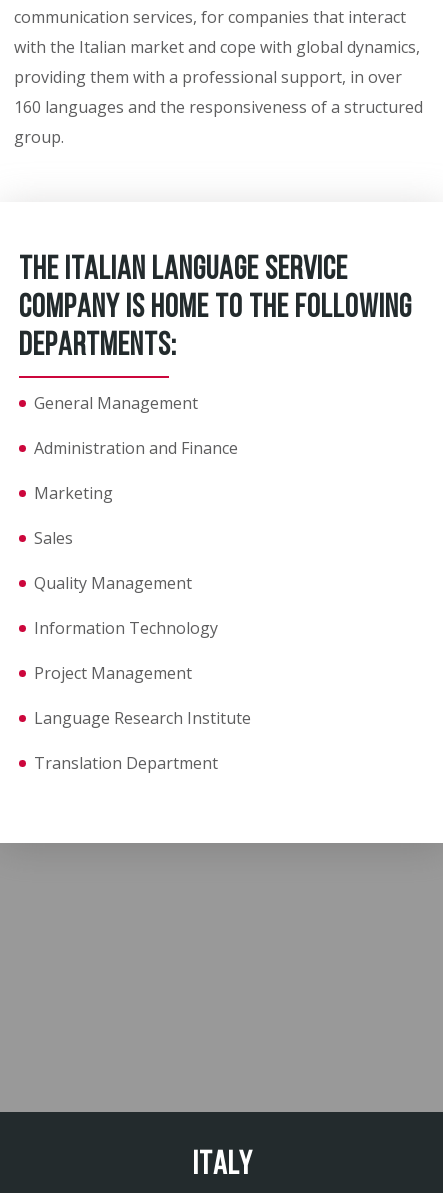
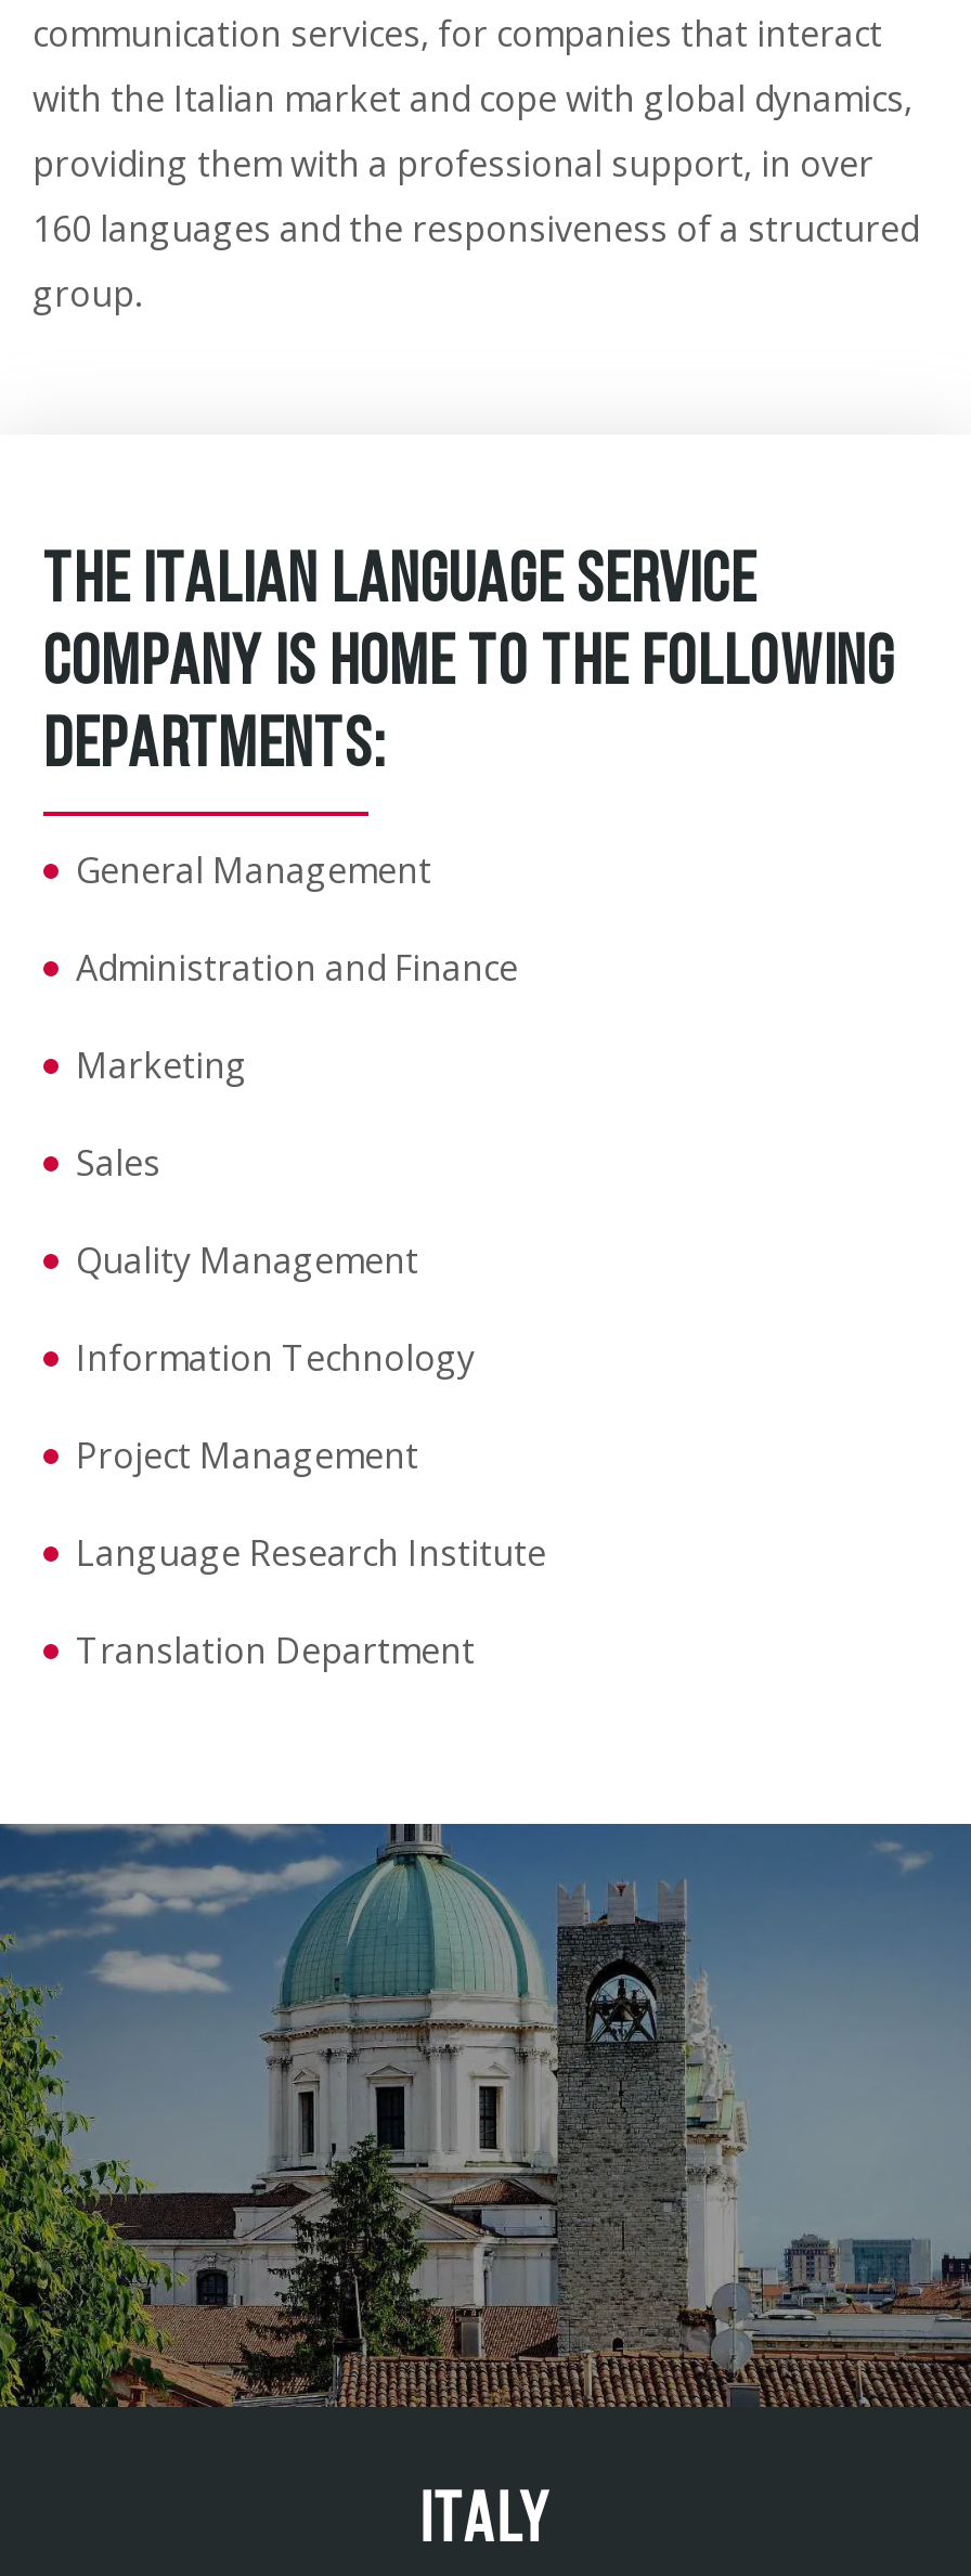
+ [image]
